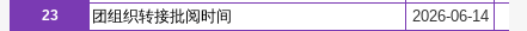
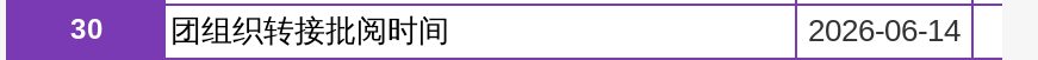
- 23 团组织转接批阅时间
+ 30 团组织转接批阅时间
